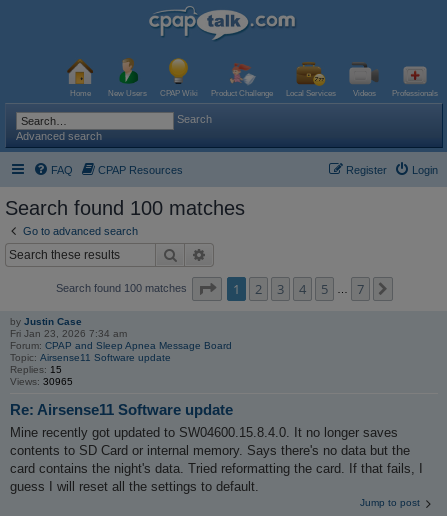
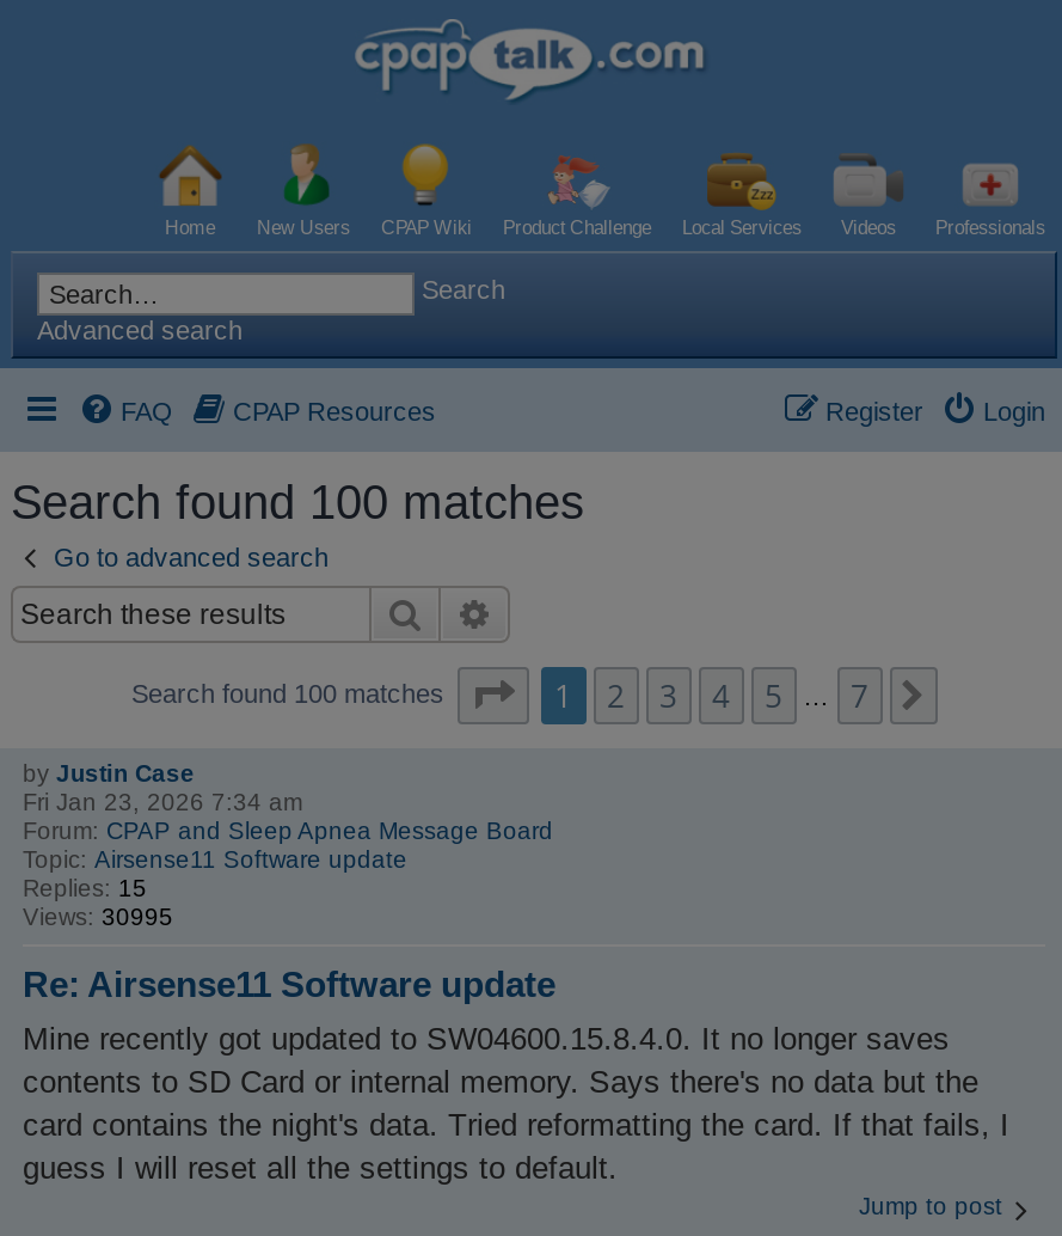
- Views: 30965
+ Views: 30995
